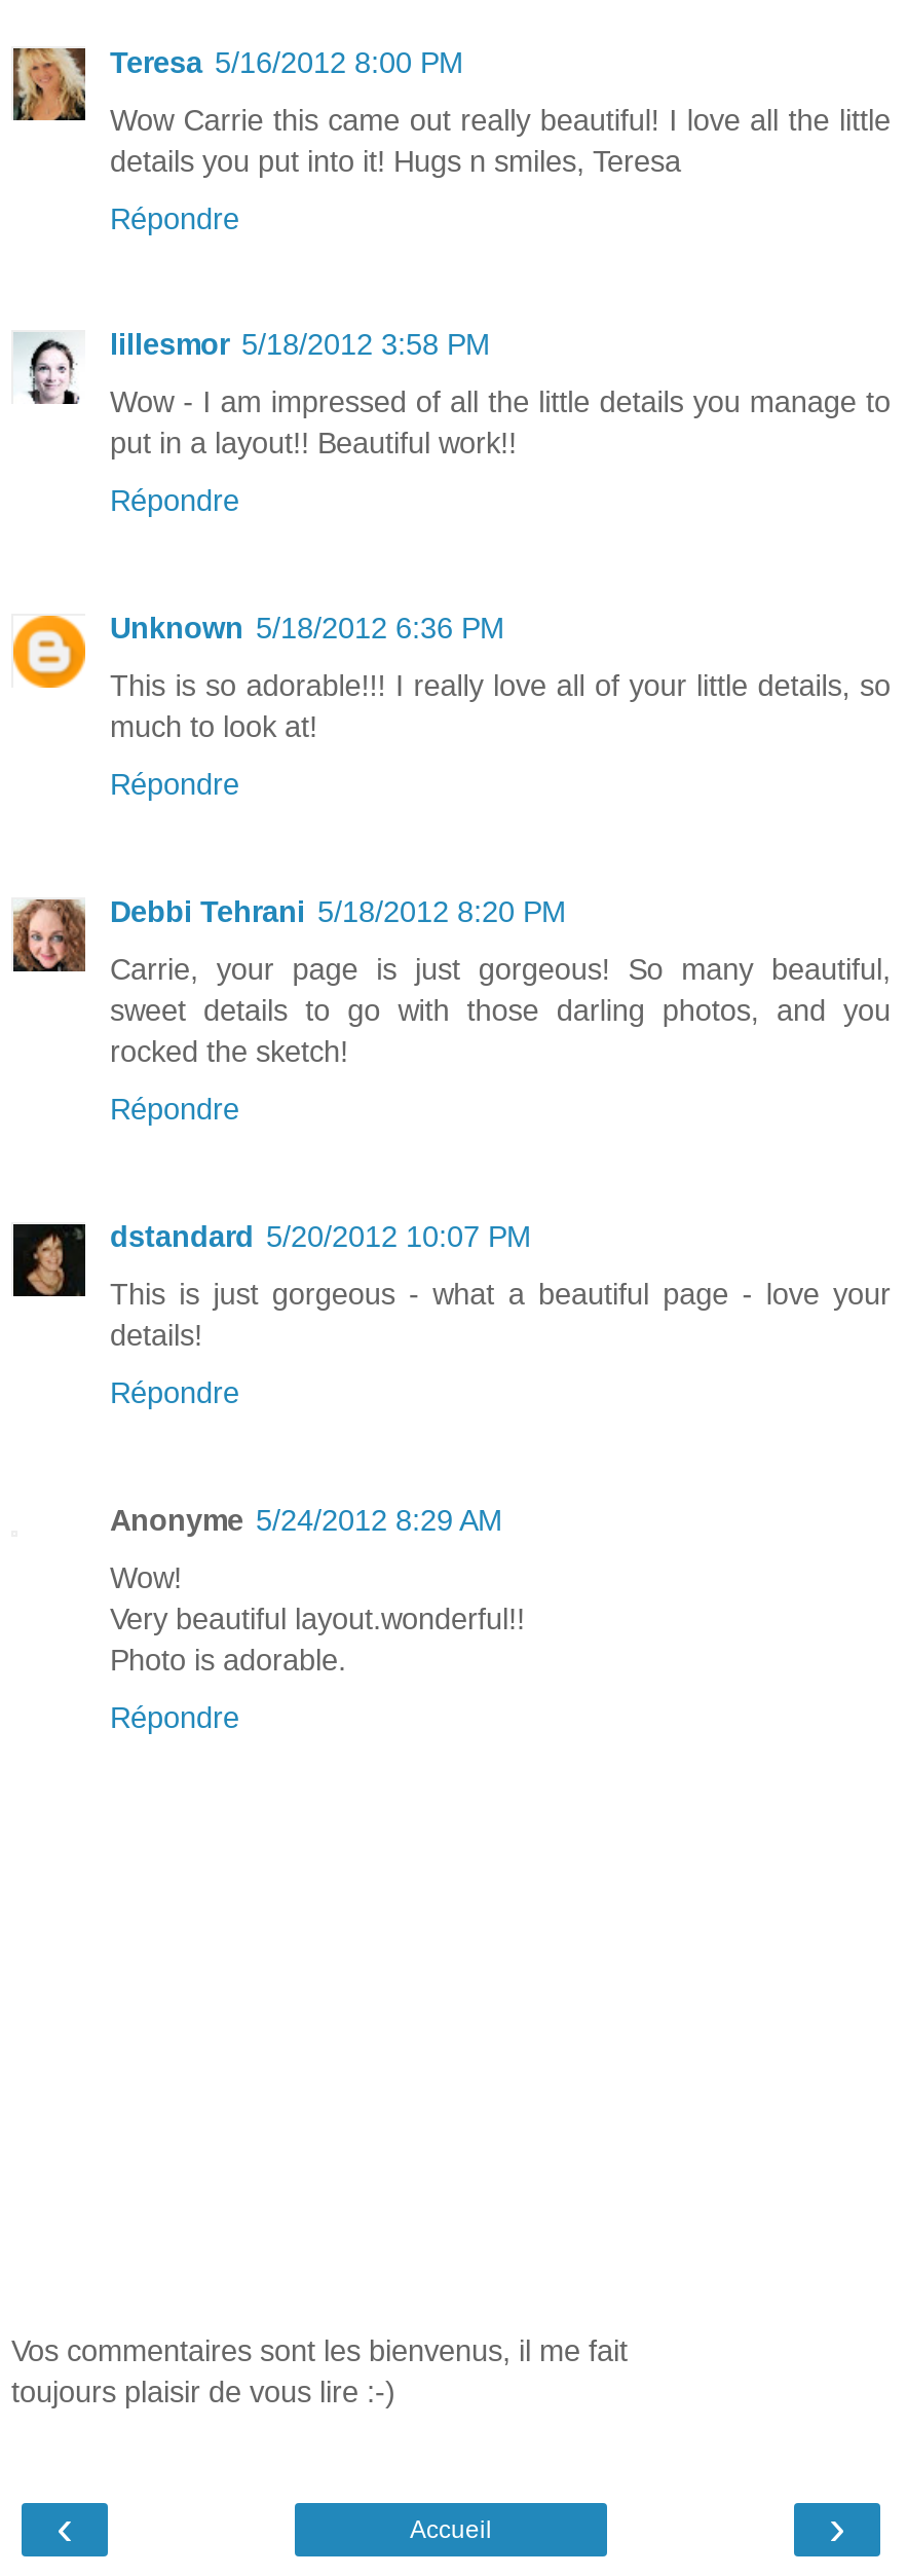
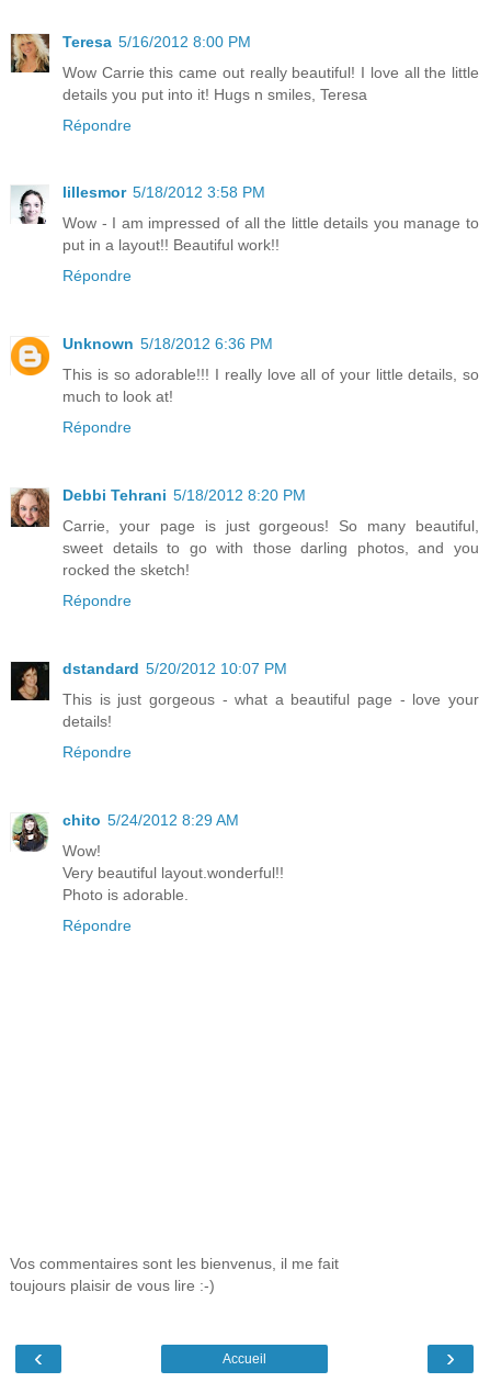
+ [image]

- Anonyme 5/24/2012 8:29 AM
+ chito 5/24/2012 8:29 AM
